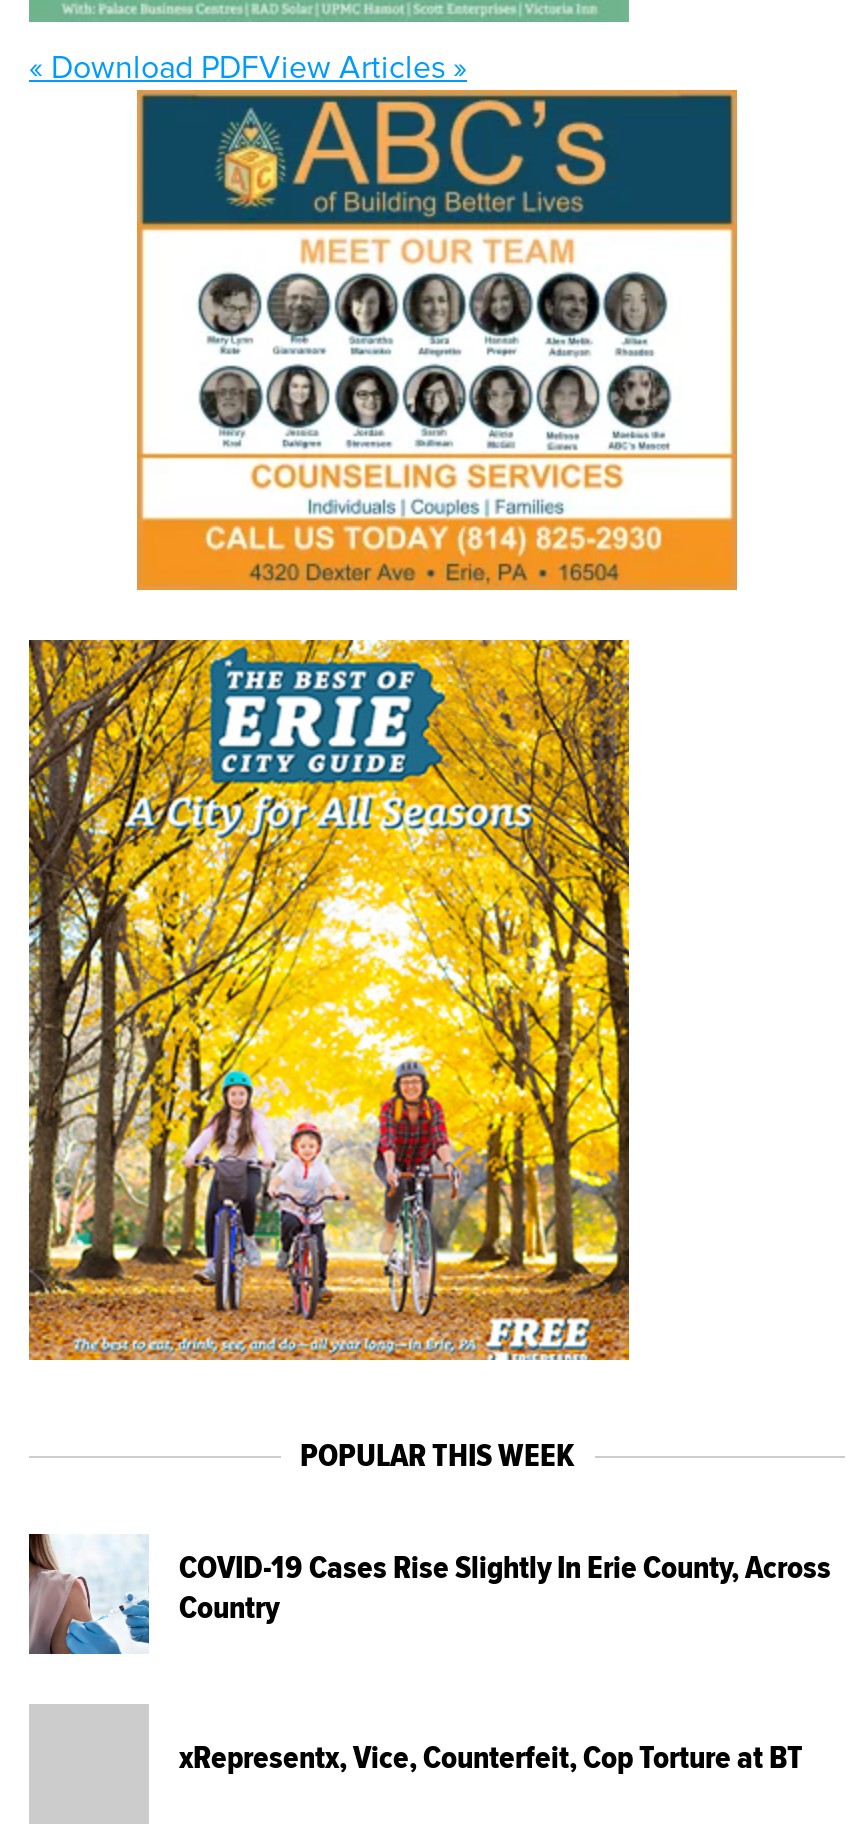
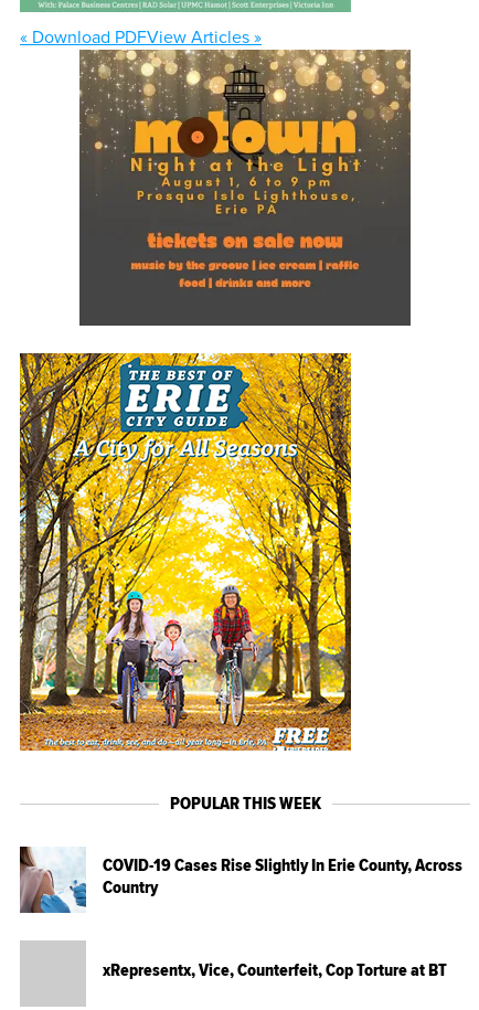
- [image]
+ [image]
